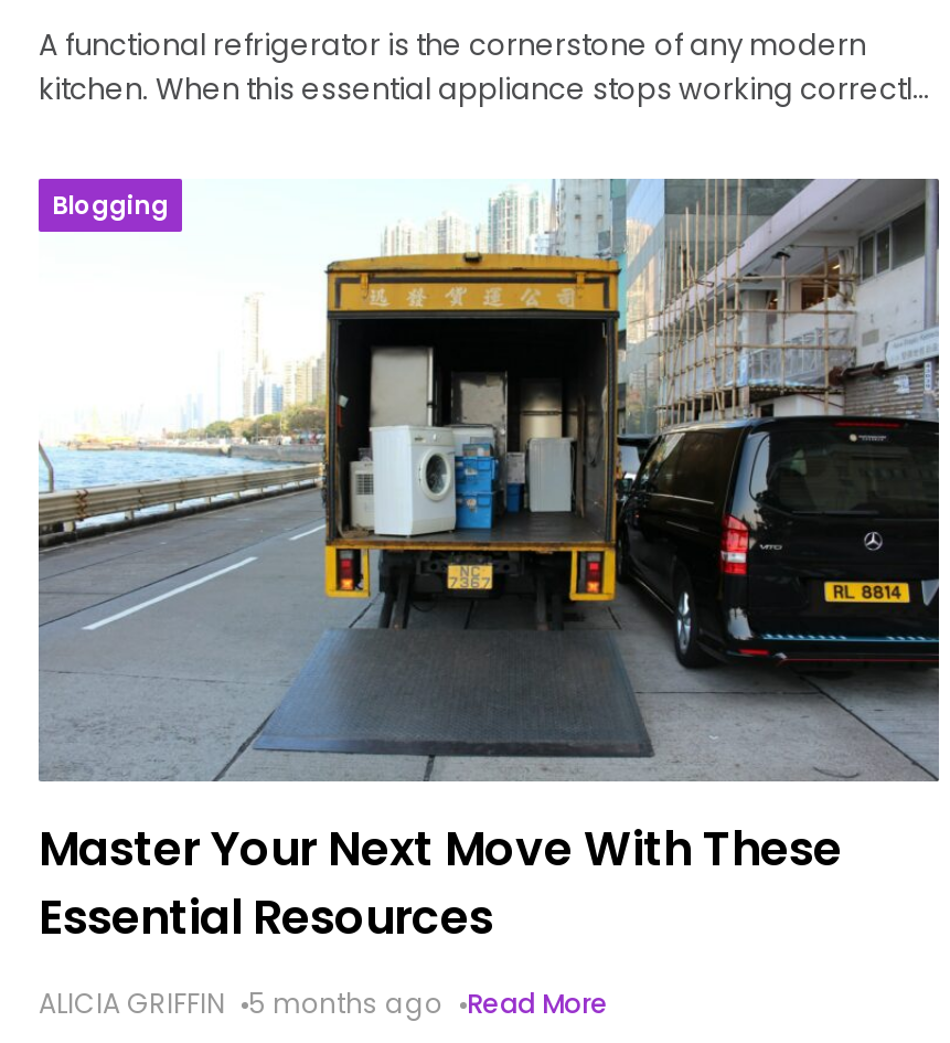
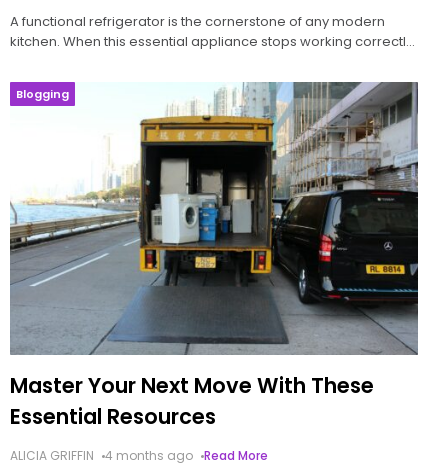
- ALICIA GRIFFIN 5 months ago Read More
+ ALICIA GRIFFIN 4 months ago Read More
